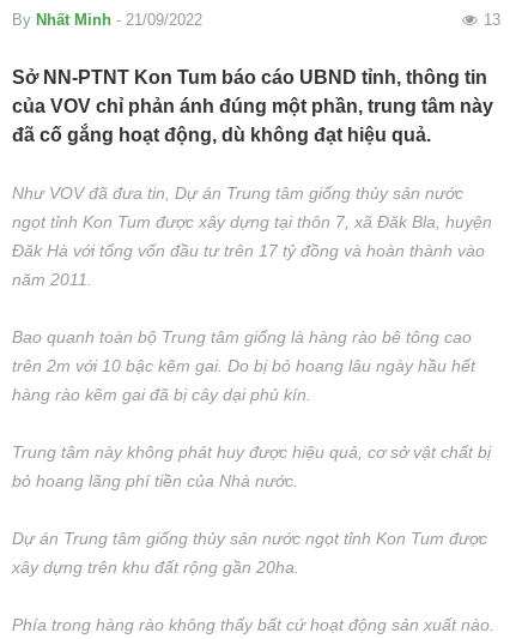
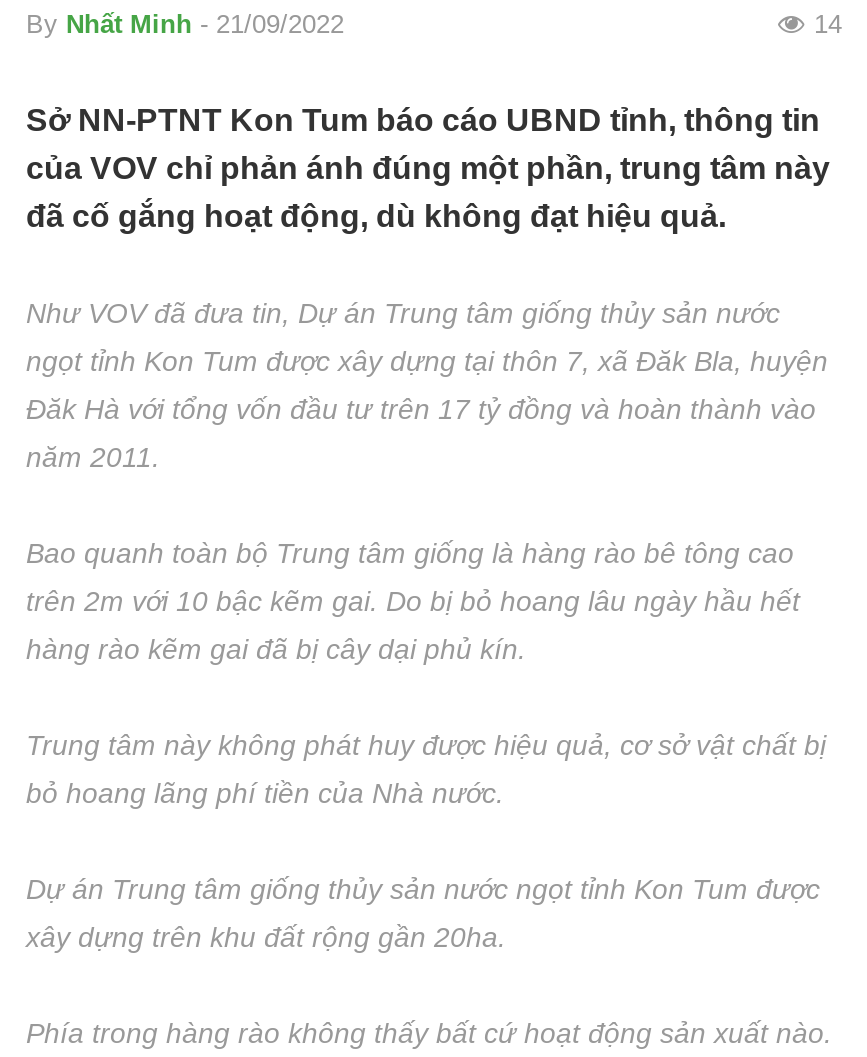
- 13
+ 14
